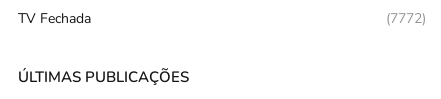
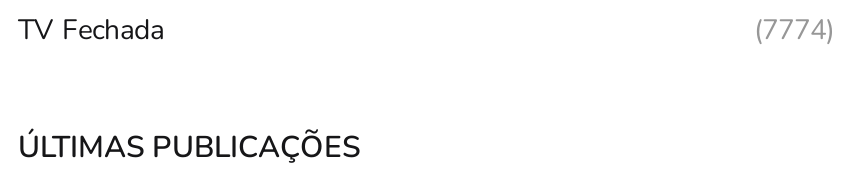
- (7772)
+ (7774)
